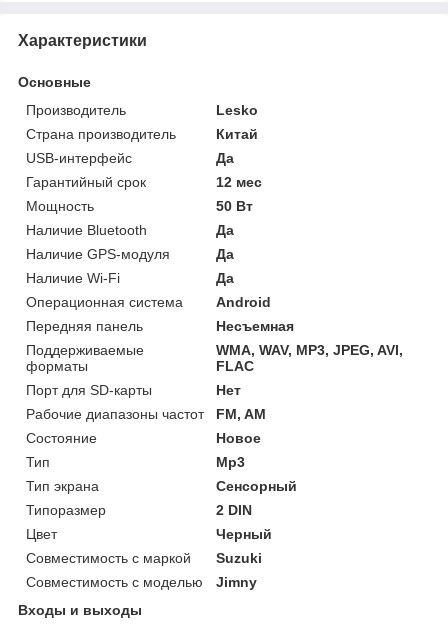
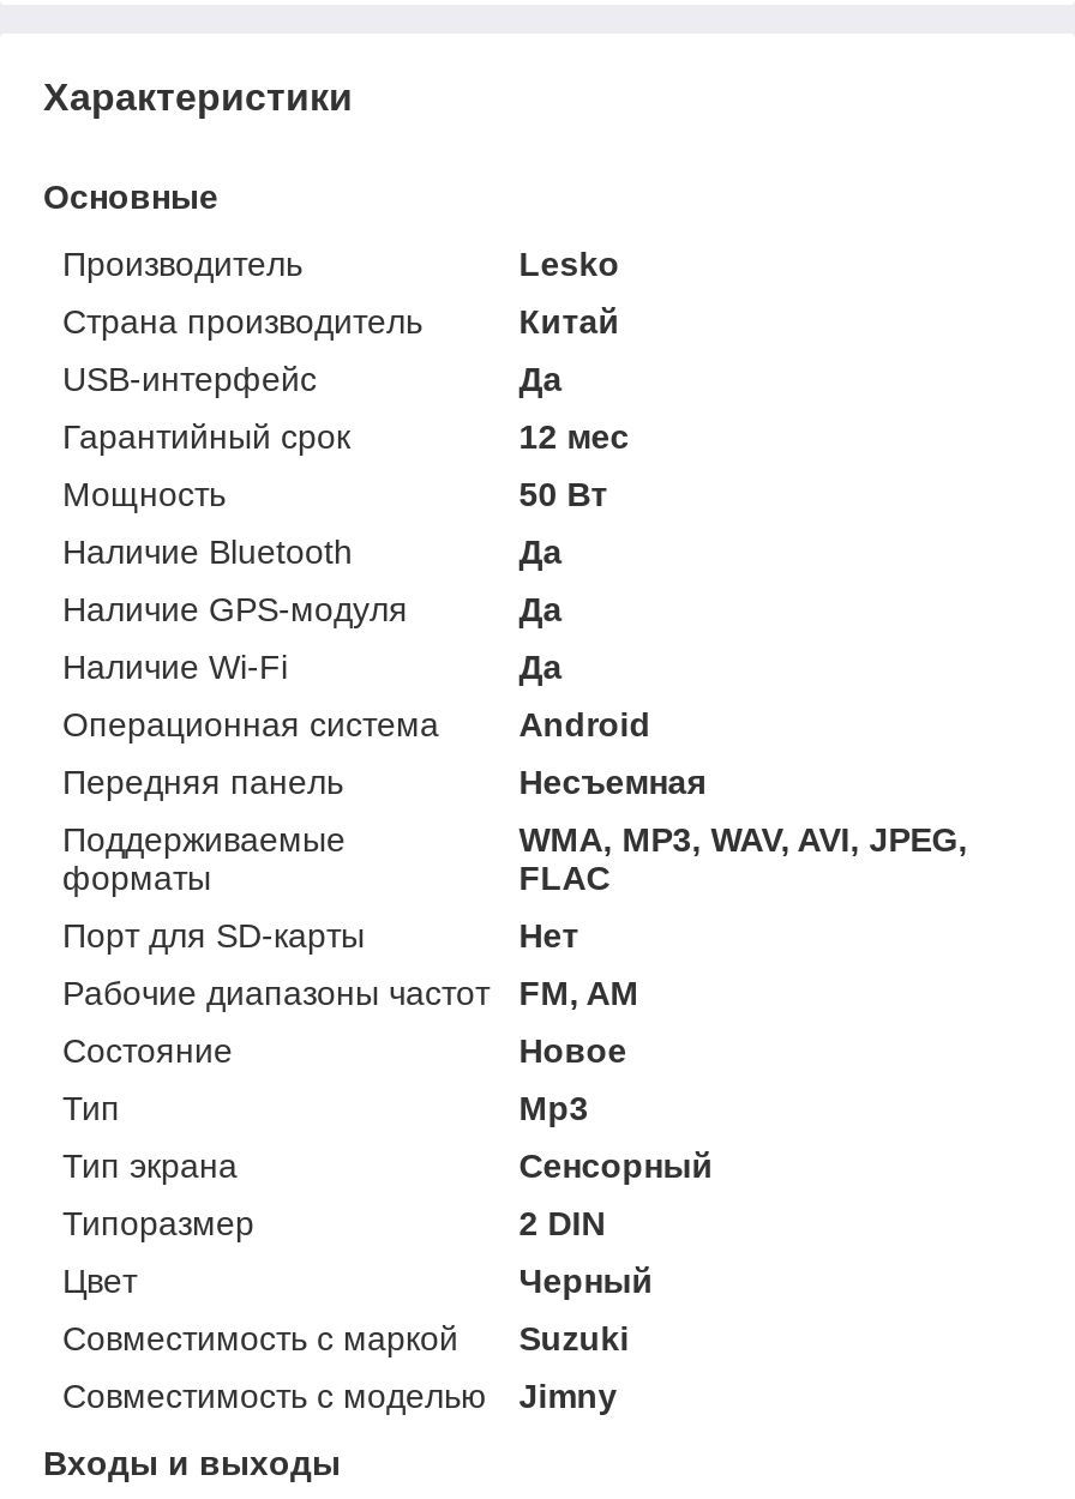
- WMA, WAV, MP3, JPEG, AVI,
+ WMA, MP3, WAV, AVI, JPEG,
